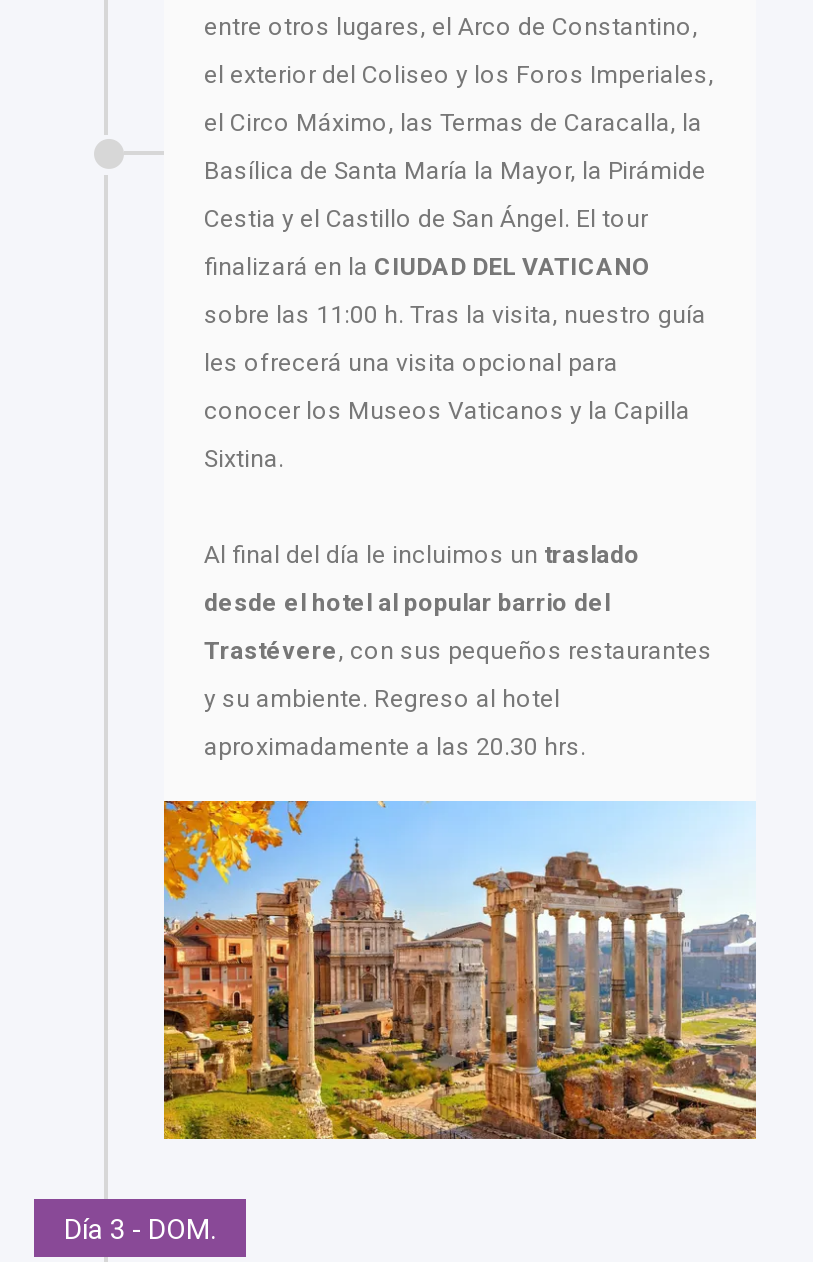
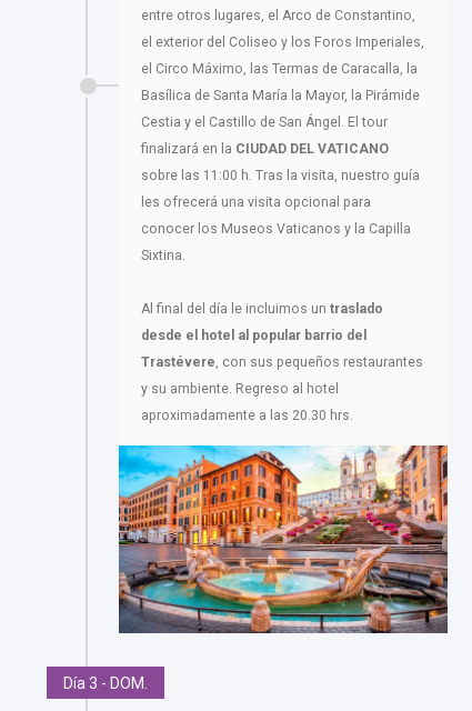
- [image]
+ [image]
